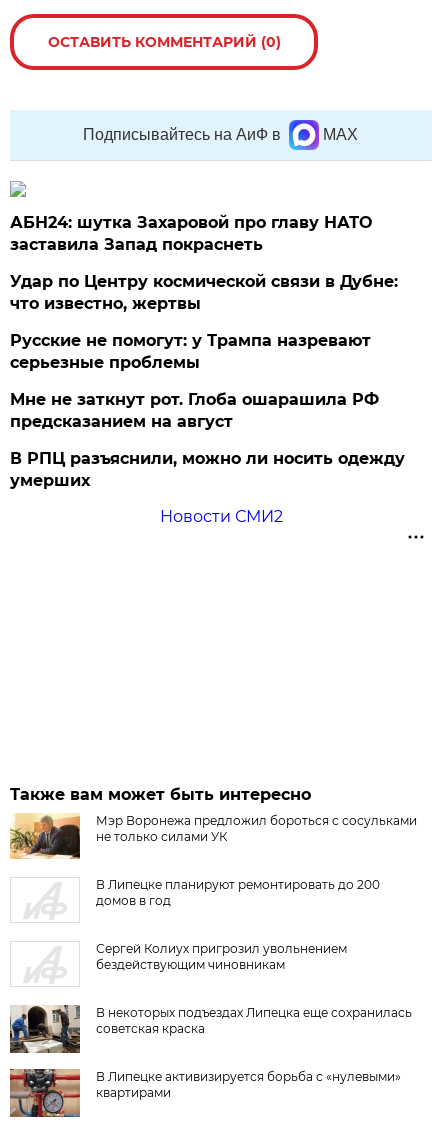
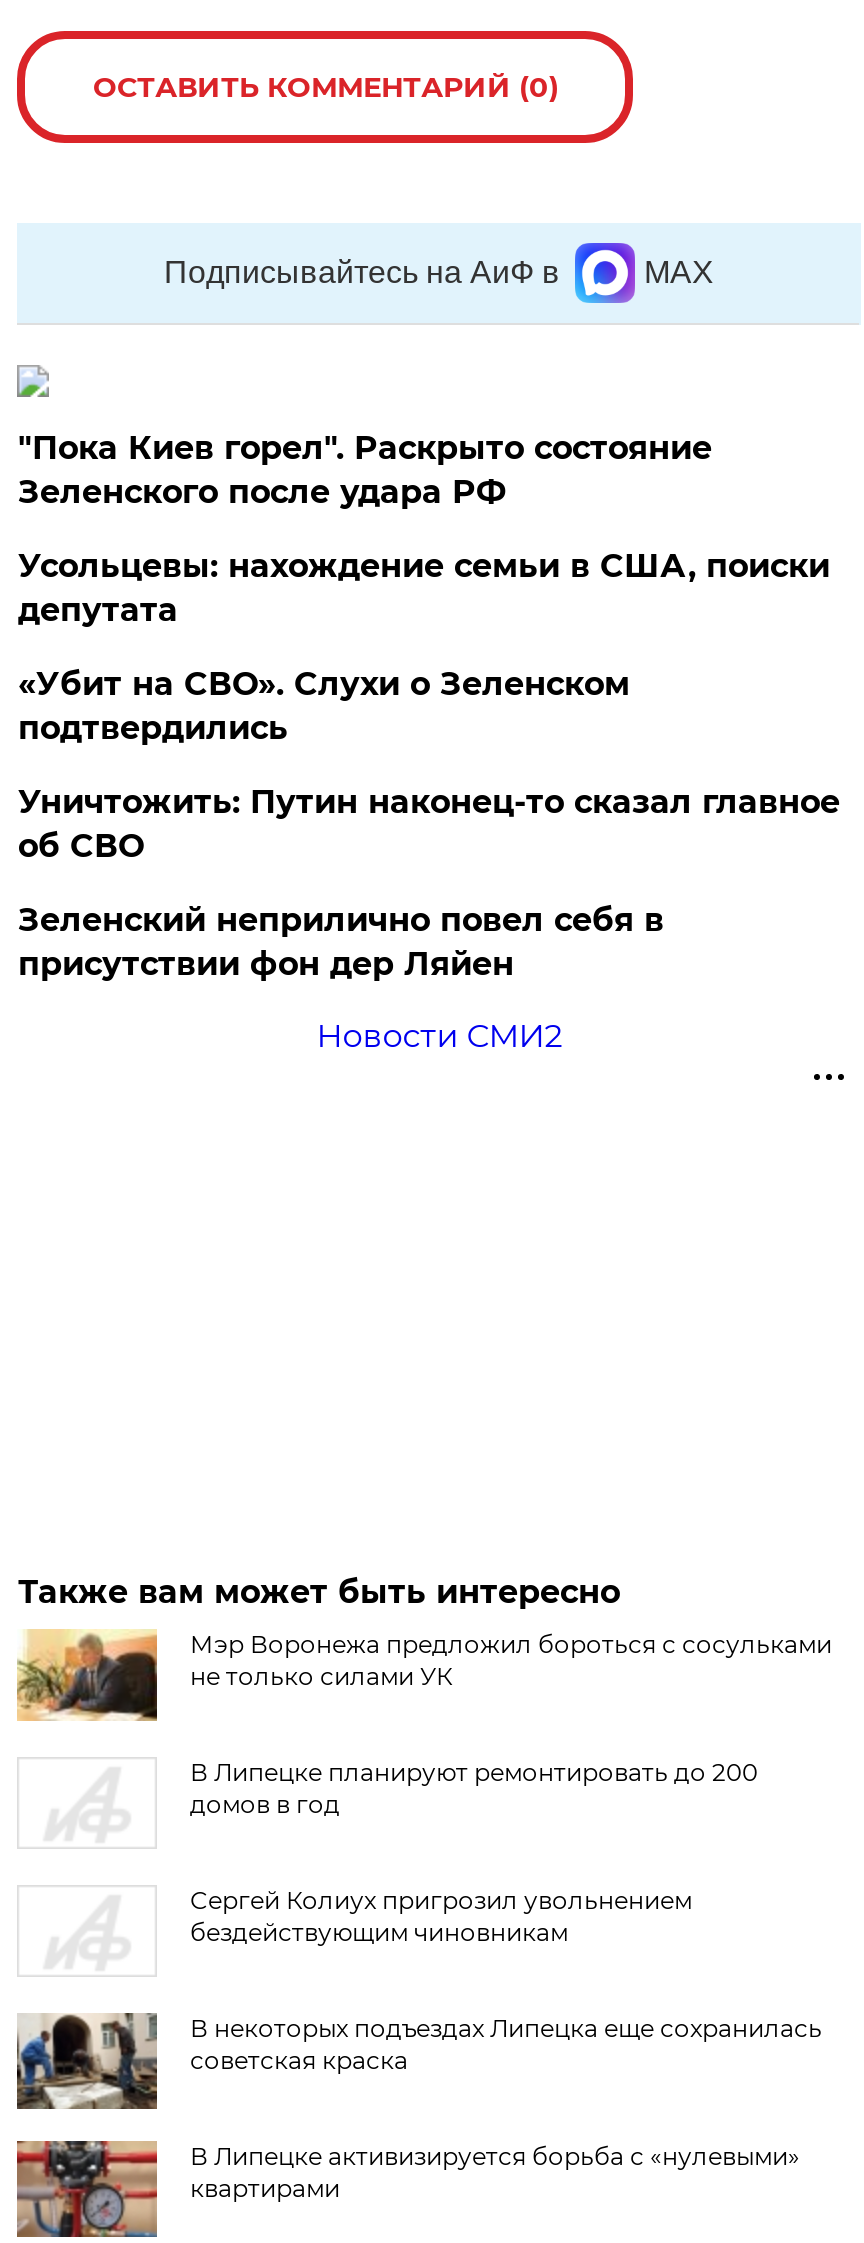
- АБН24: шутка Захаровой про главу НАТО
- заставила Запад покраснеть
+ "Пока Киев горел". Раскрыто состояние
+ Зеленского после удара РФ

- Удар по Центру космической связи в Дубне:
- что известно, жертвы
+ Усольцевы: нахождение семьи в США, поиски
+ депутата

- Русские не помогут: у Трампа назревают
- серьезные проблемы
+ «Убит на СВО». Слухи о Зеленском
+ подтвердились

- Мне не заткнут рот. Глоба ошарашила РФ
- предсказанием на август
+ Уничтожить: Путин наконец-то сказал главное
+ об СВО

- В РПЦ разъяснили, можно ли носить одежду
- умерших
+ Зеленский неприлично повел cебя в
+ присутствии фон дер Ляйен
